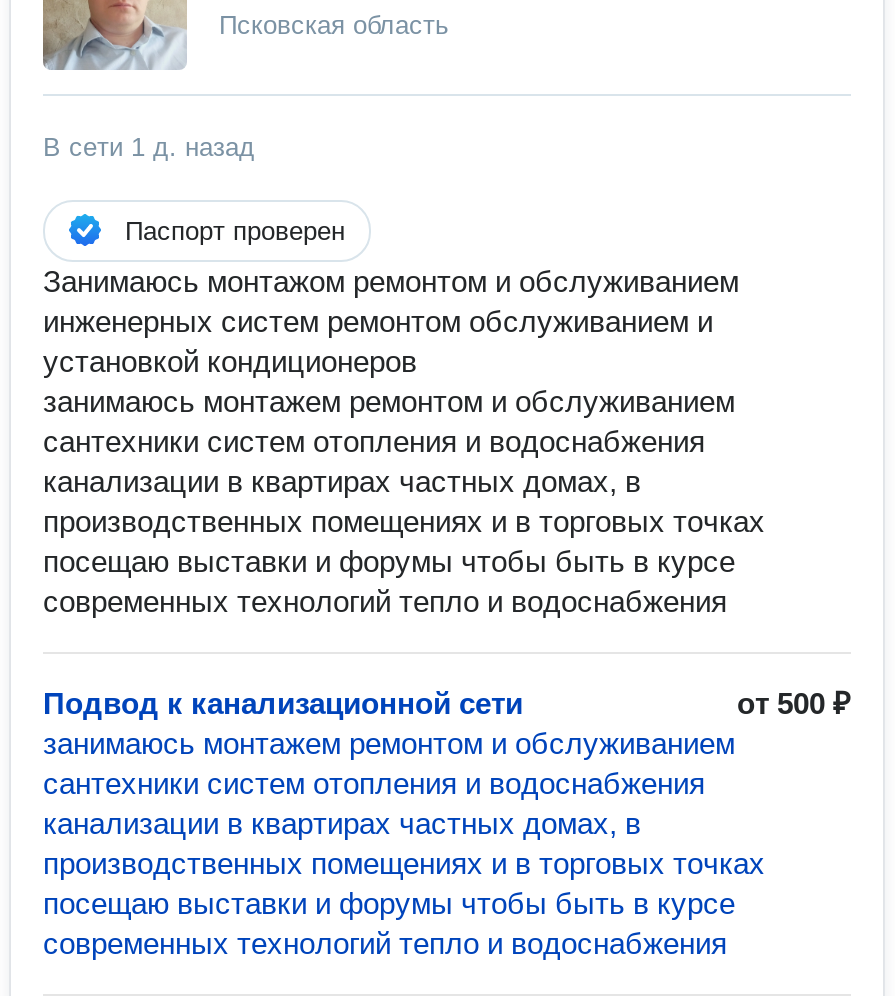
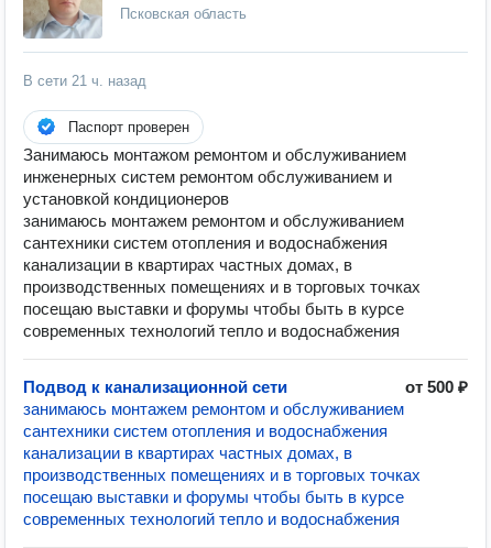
- В сети 1 д. назад
+ В сети 21 ч. назад
